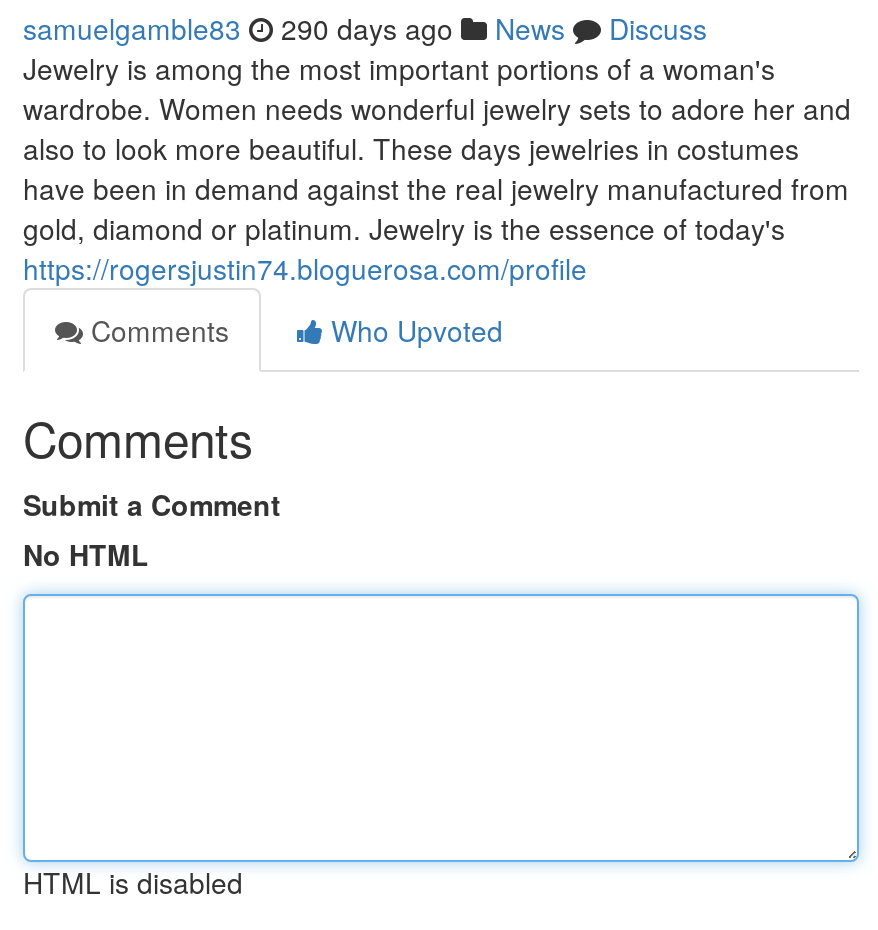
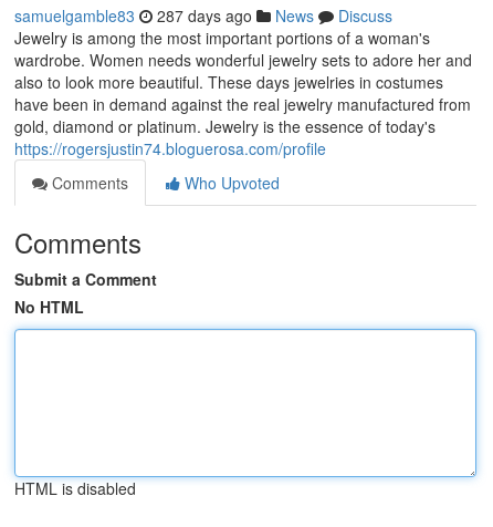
- samuelgamble83 290 days ago News Discuss
+ samuelgamble83 287 days ago News Discuss
